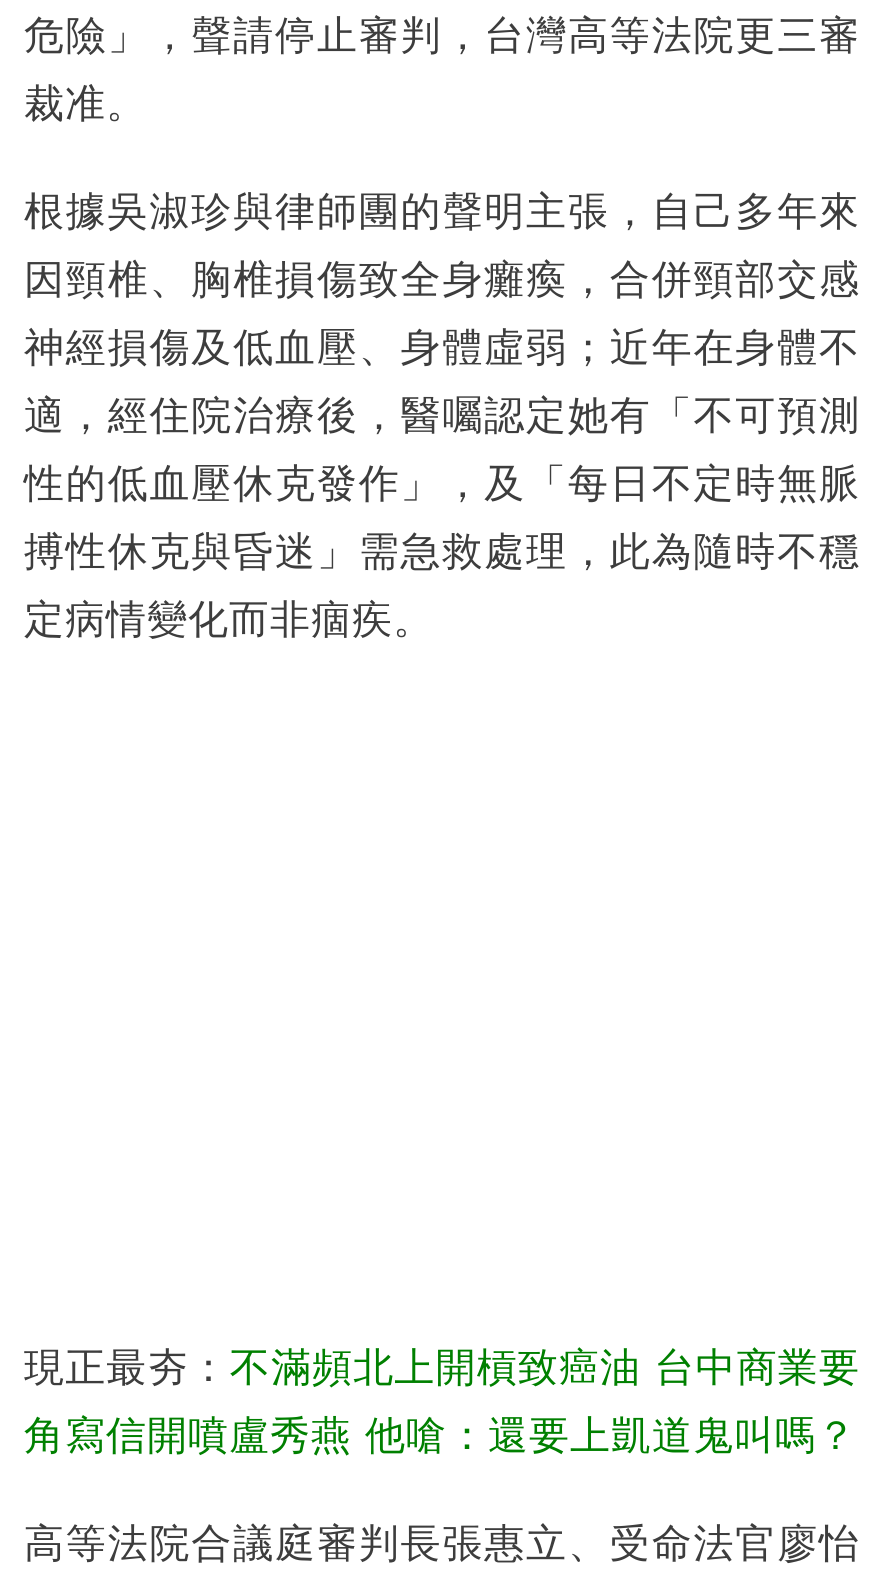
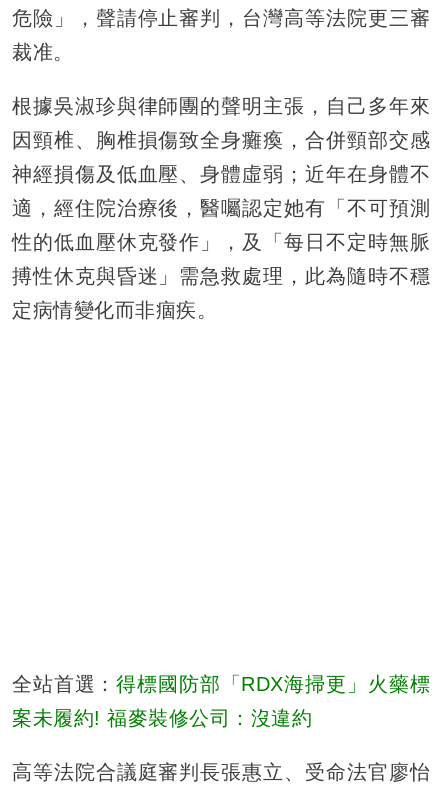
- 現正最夯：不滿頻北上開槓致癌油 台中商業要
+ 全站首選：得標國防部「RDX海掃更」火藥標

- 角寫信開噴盧秀燕 他嗆：還要上凱道鬼叫嗎？
+ 案未履約! 福麥裝修公司：沒違約
